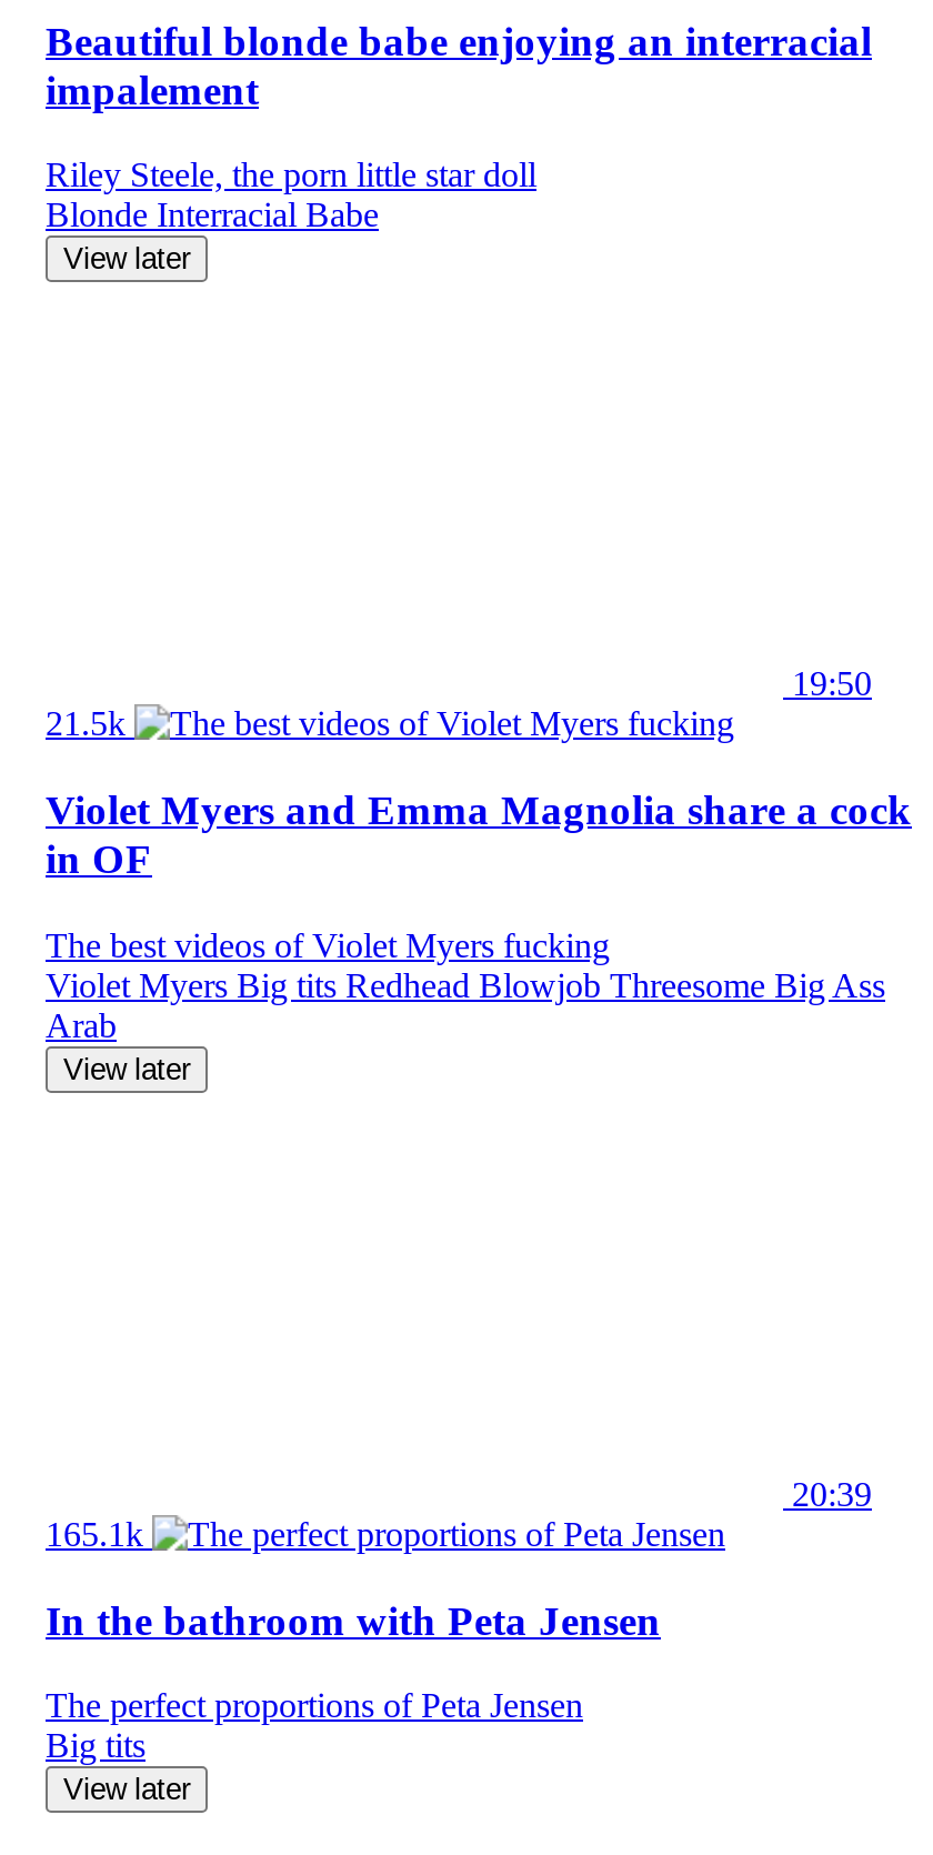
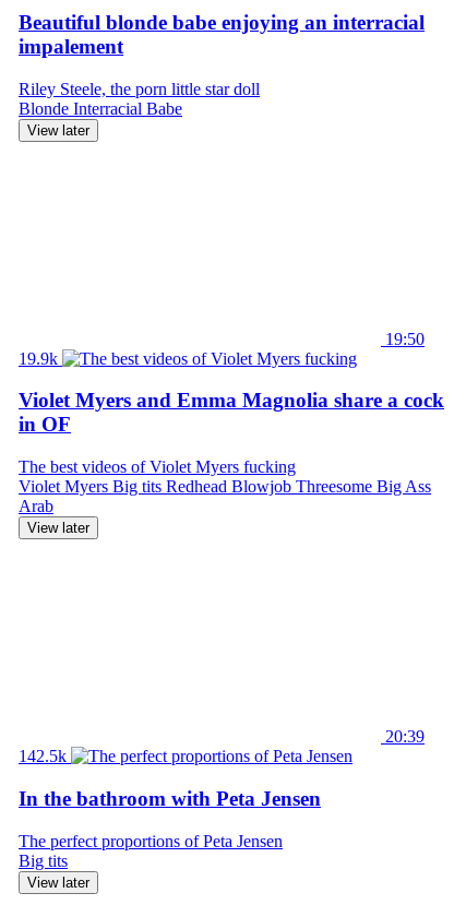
- 21.5k
+ 19.9k

- 165.1k
+ 142.5k
